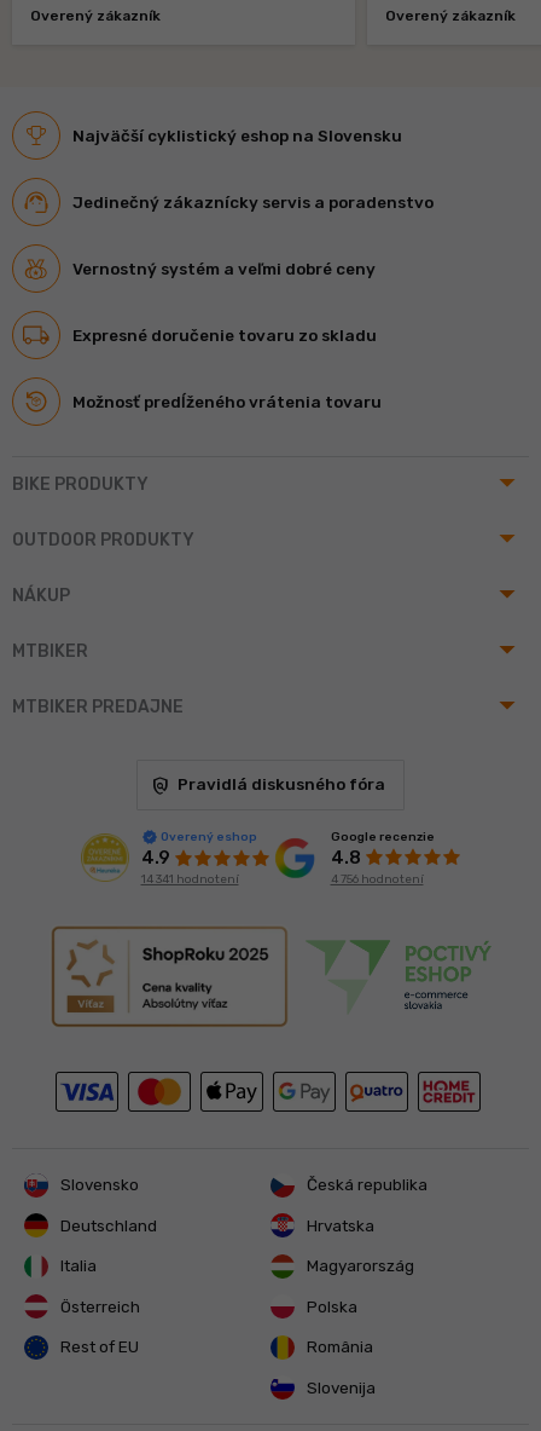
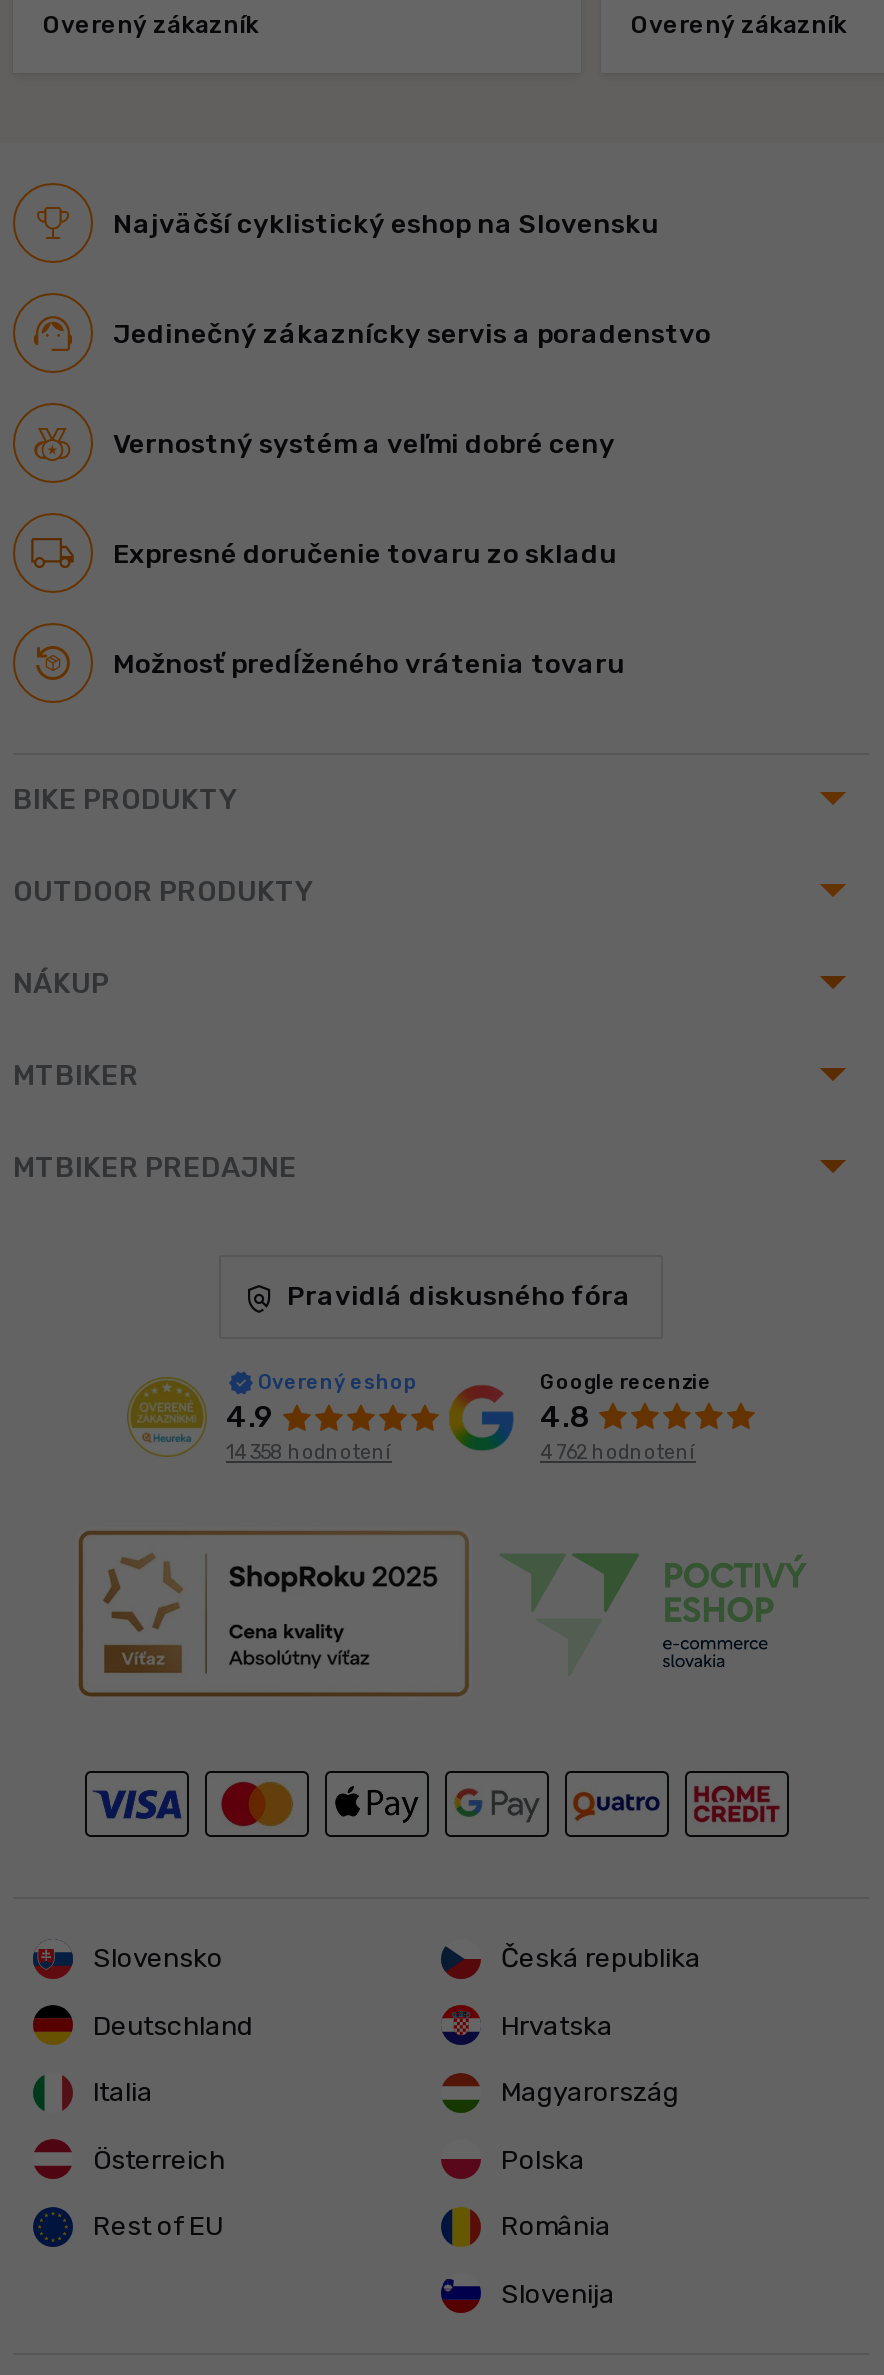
- 14 341 hodnotení
+ 14 358 hodnotení

- 4 756 hodnotení
+ 4 762 hodnotení
